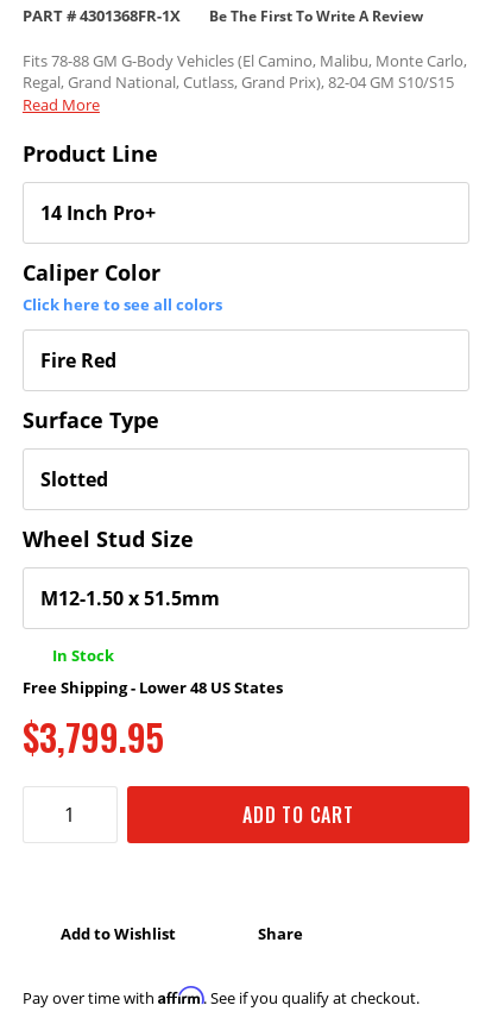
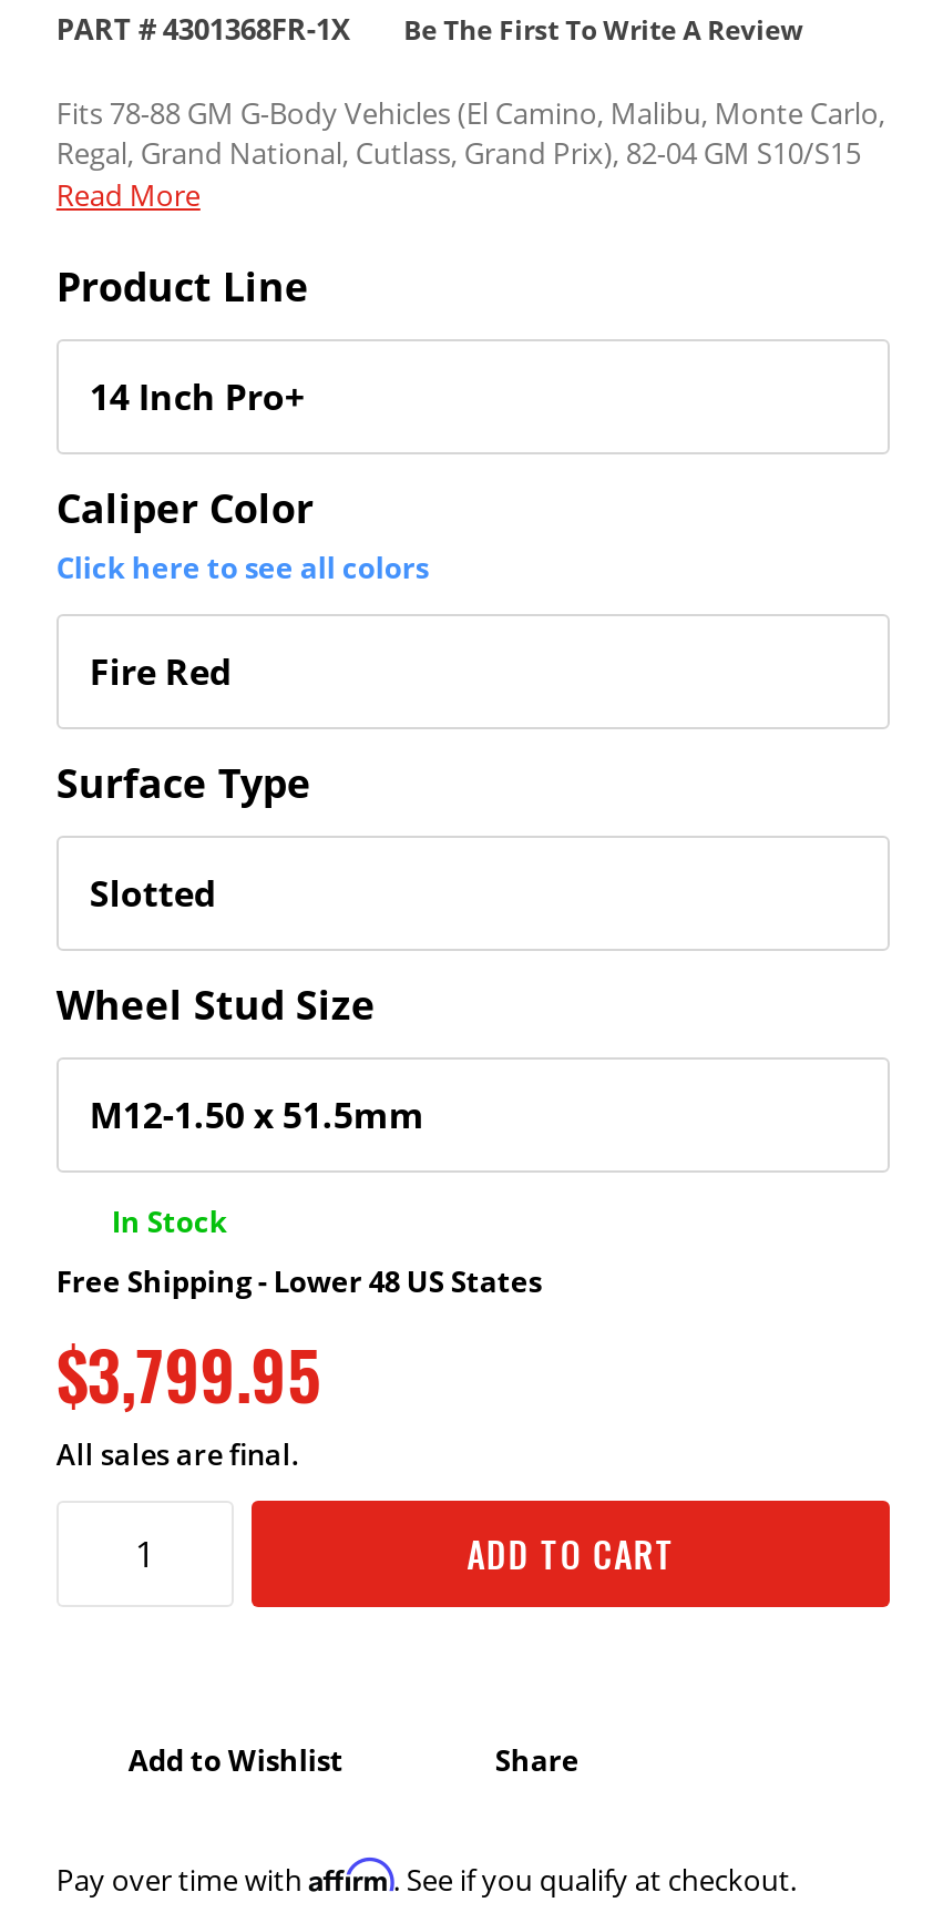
+ All sales are final.
